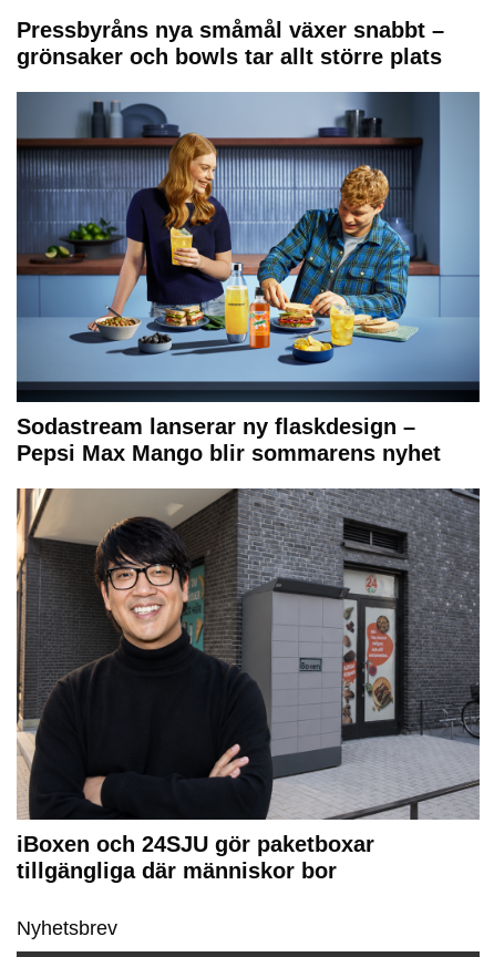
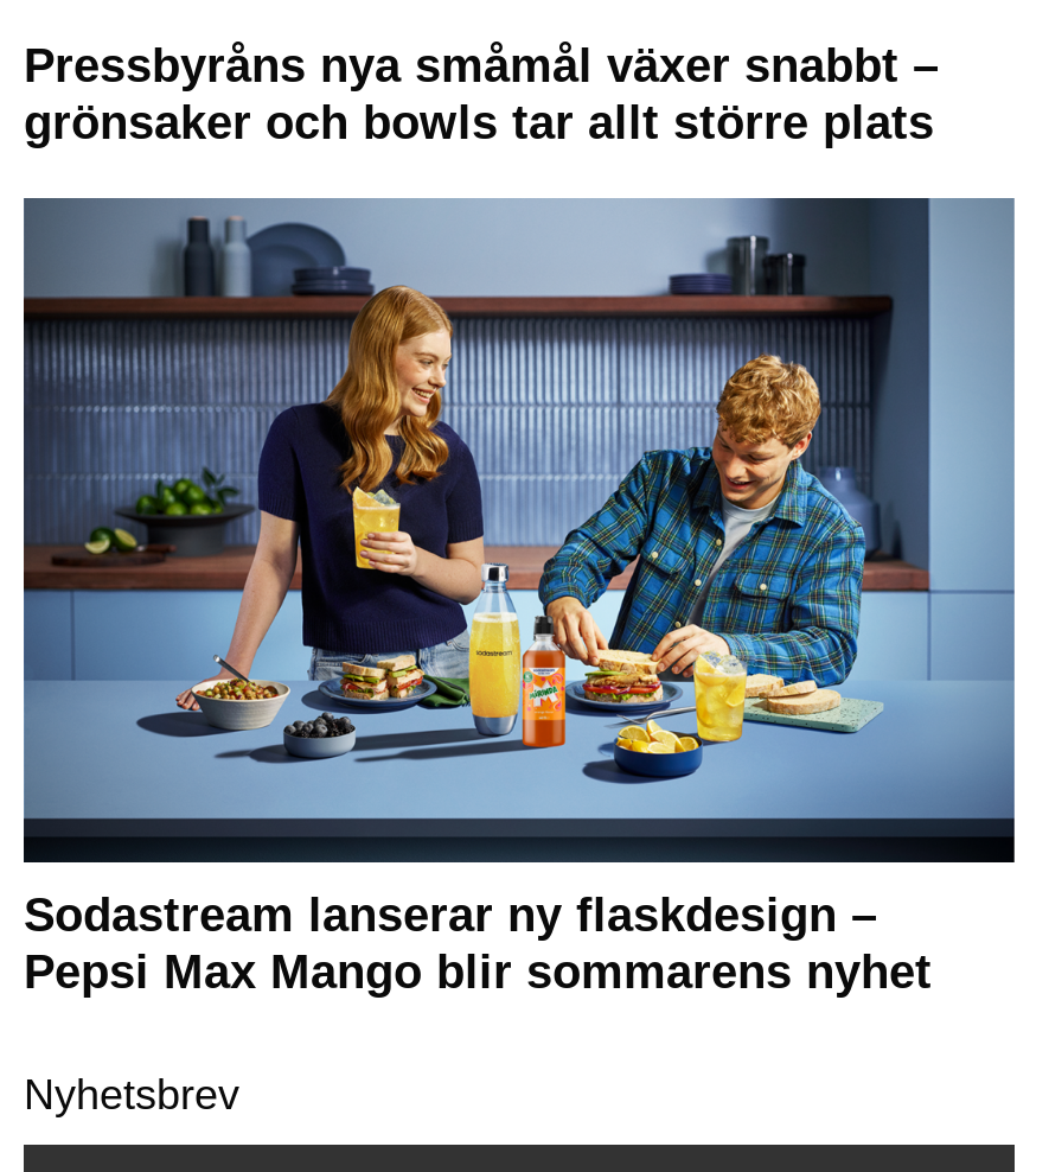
- [image]
- iBoxen och 24SJU gör paketboxar
- tillgängliga där människor bor
